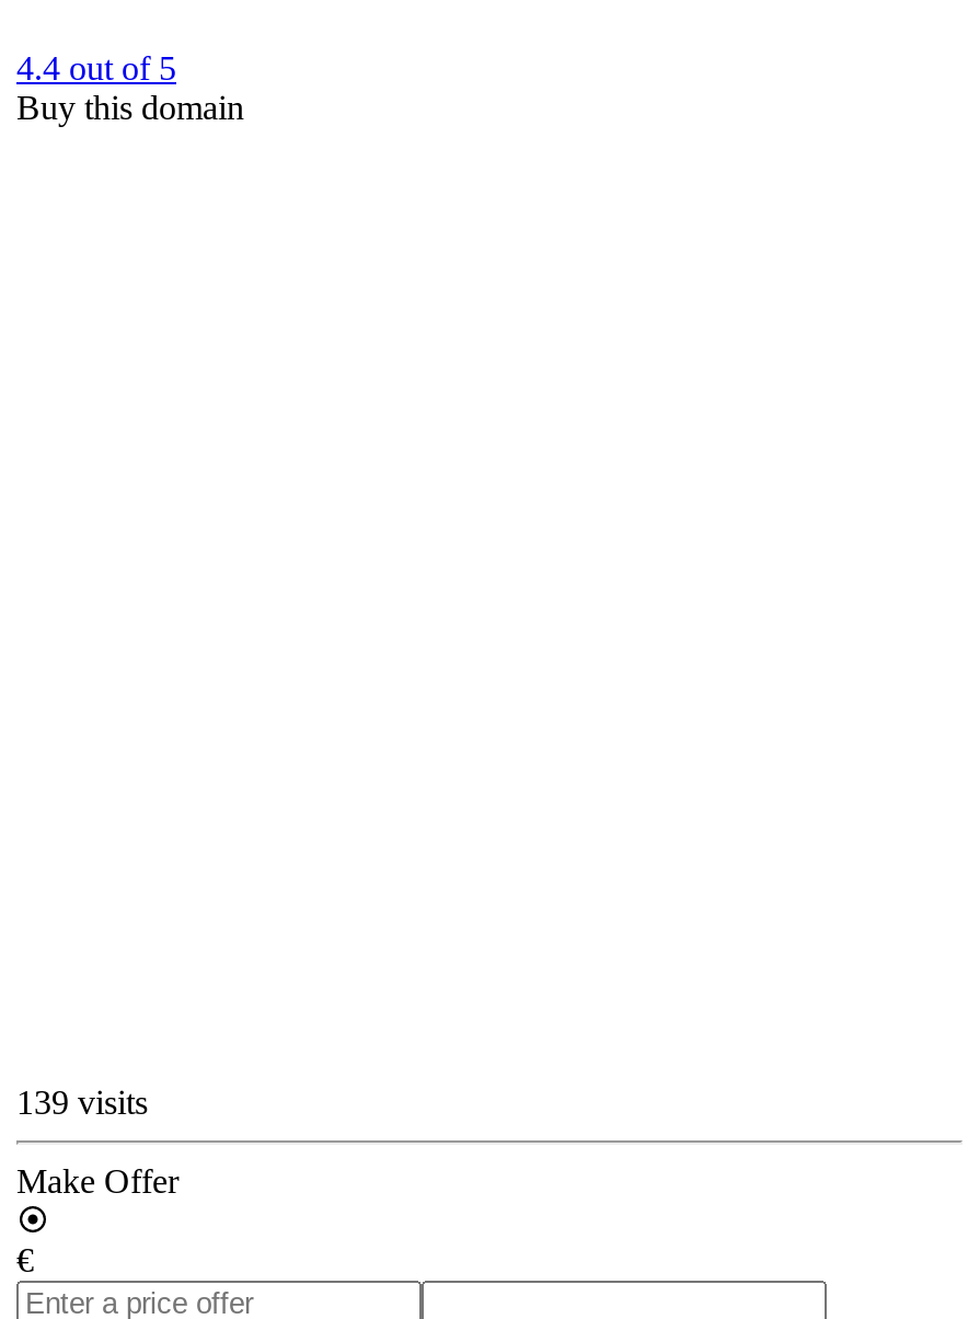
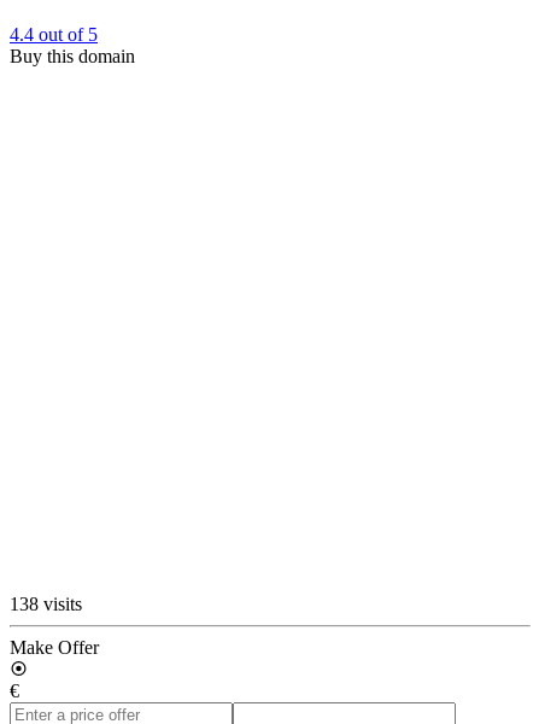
- 139 visits
+ 138 visits
